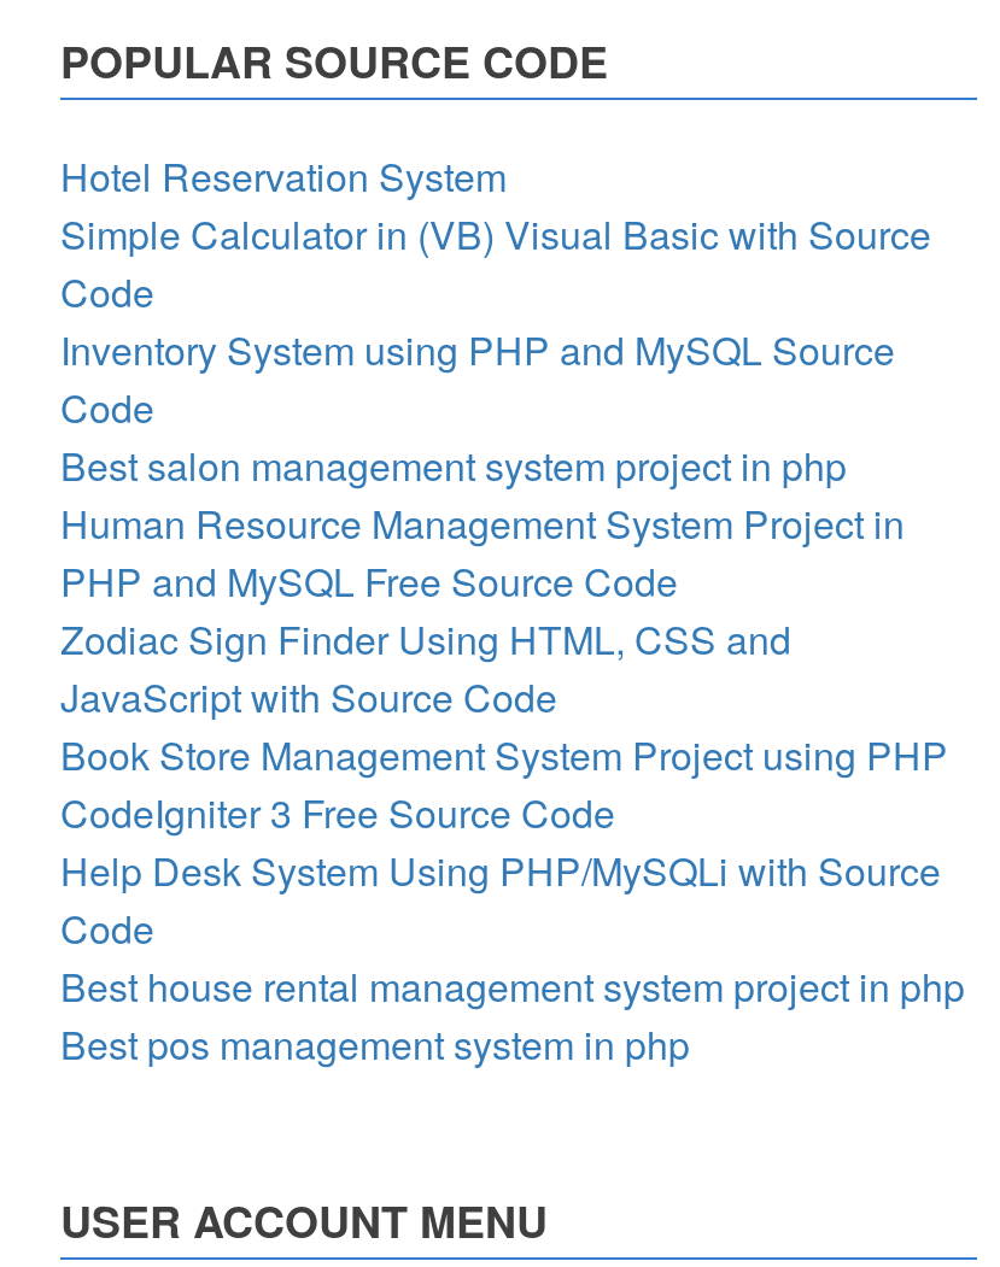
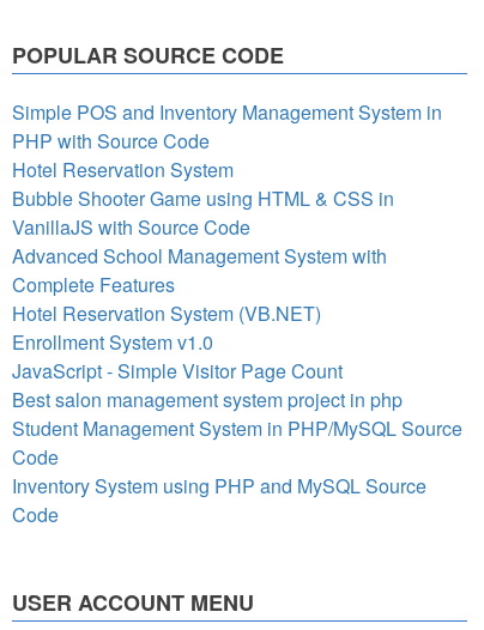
+ Simple POS and Inventory Management System in
+ PHP with Source Code

moved down: Hotel Reservation System

- Simple Calculator in (VB) Visual Basic with Source
+ Bubble Shooter Game using HTML & CSS in
+ VanillaJS with Source Code
+ Advanced School Management System with
+ Complete Features
+ Hotel Reservation System (VB.NET)
+ Enrollment System v1.0
+ JavaScript - Simple Visitor Page Count
+ Student Management System in PHP/MySQL Source

moved down: Code | Inventory System using PHP and MySQL Source | Code

moved up: Best salon management system project in php

- Human Resource Management System Project in
- PHP and MySQL Free Source Code
- Zodiac Sign Finder Using HTML, CSS and
- JavaScript with Source Code
- Book Store Management System Project using PHP
- CodeIgniter 3 Free Source Code
- Help Desk System Using PHP/MySQLi with Source
- Code
- Best house rental management system project in php
- Best pos management system in php
